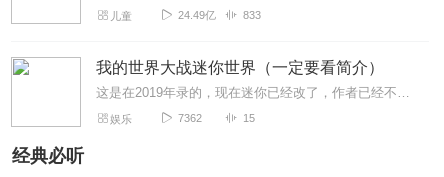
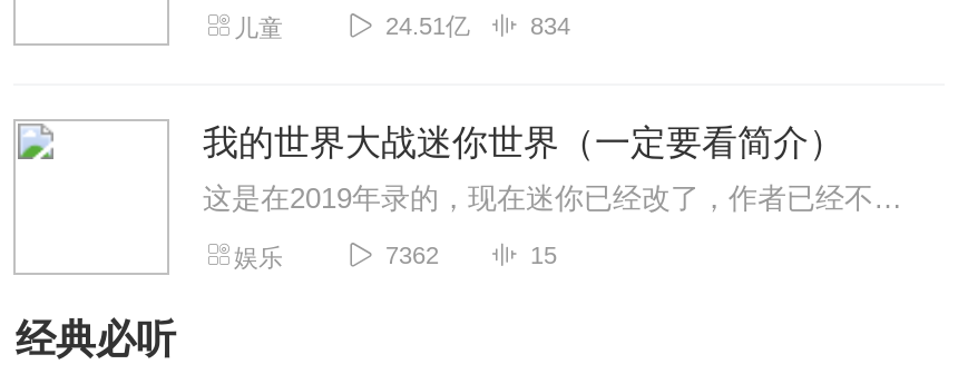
- 24.49亿
+ 24.51亿

- 833
+ 834
